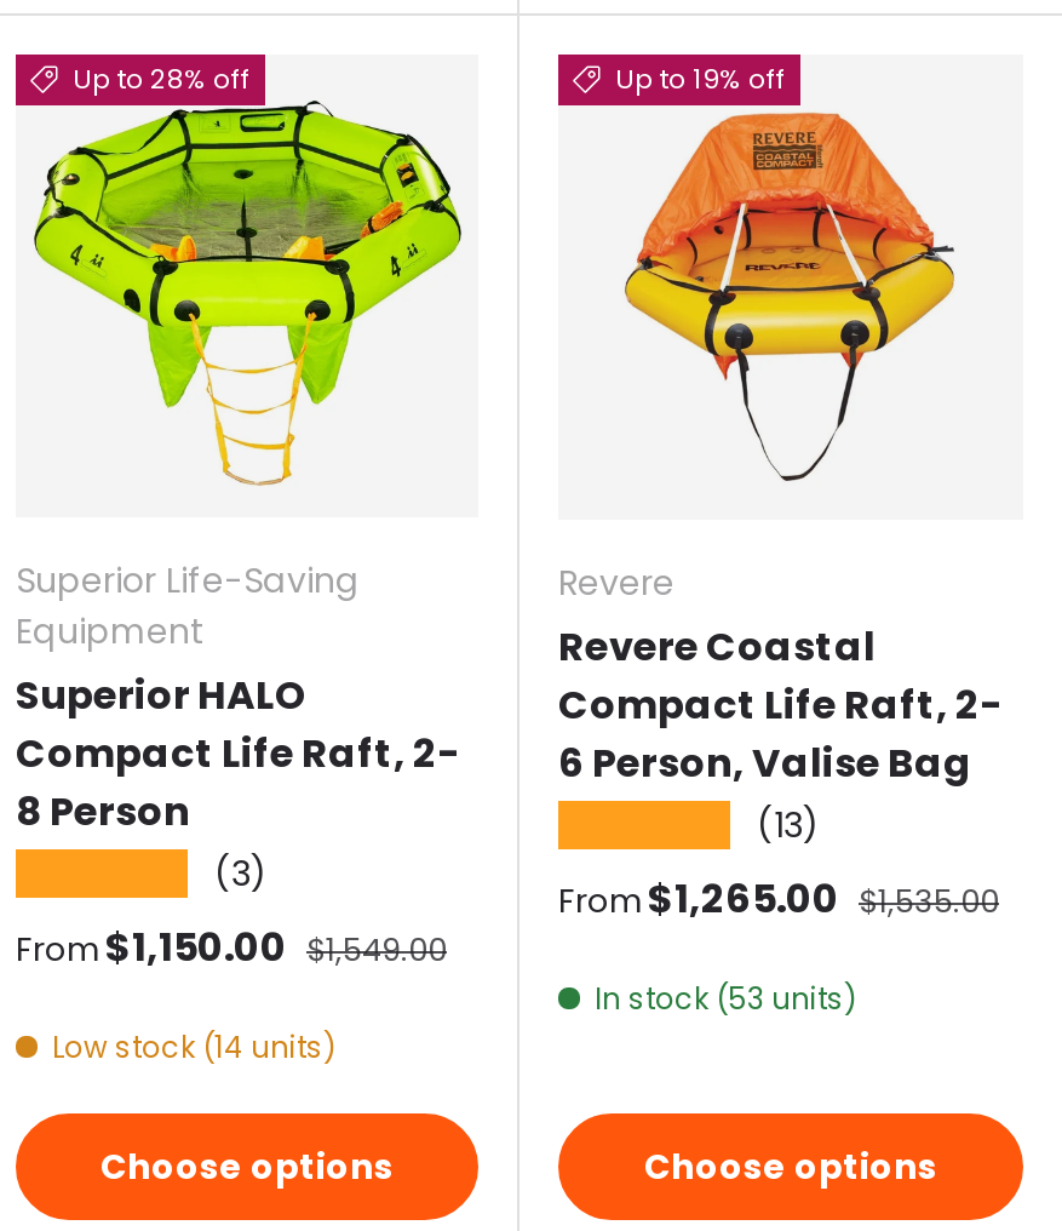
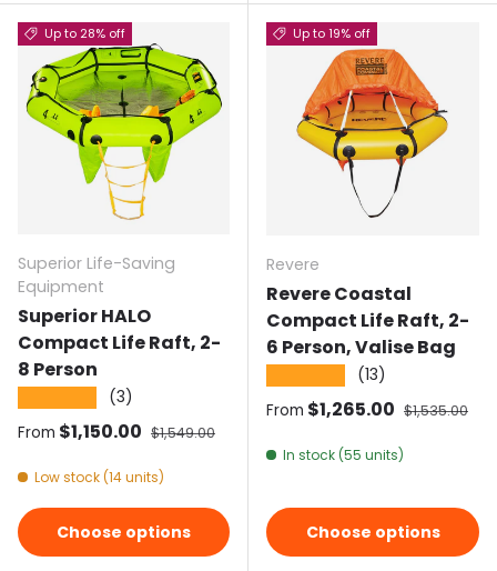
- In stock (53 units)
+ In stock (55 units)
